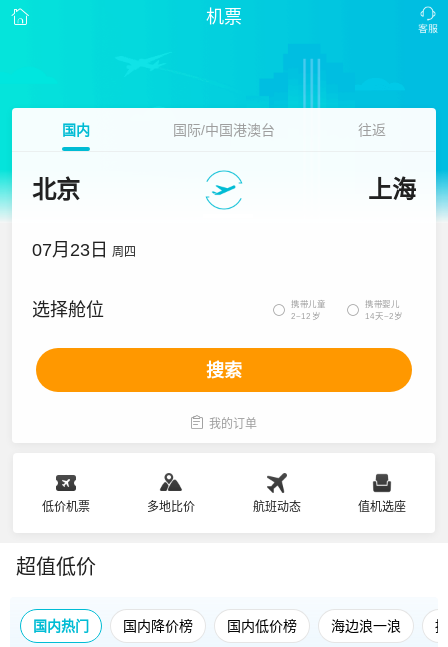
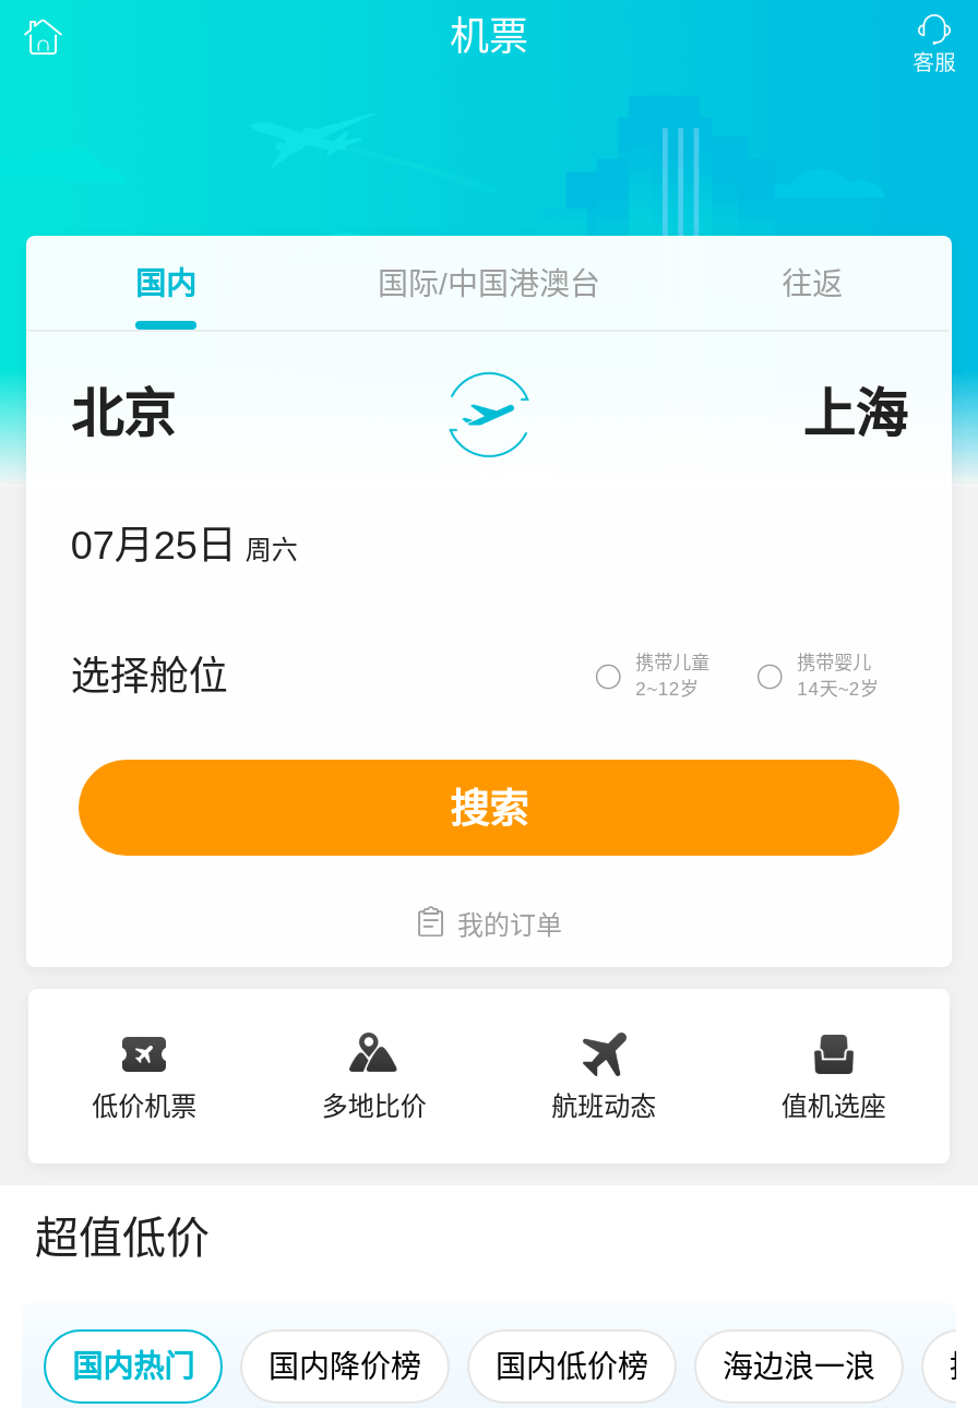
- 07月23日 周四
+ 07月25日 周六
